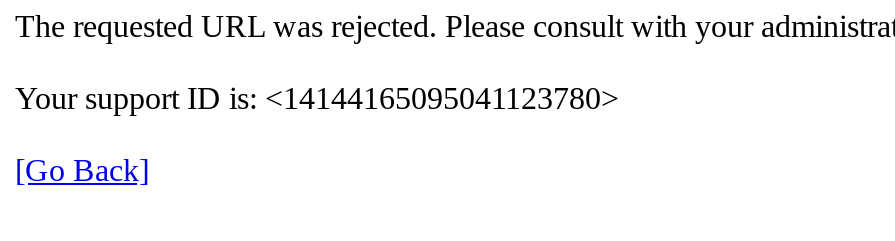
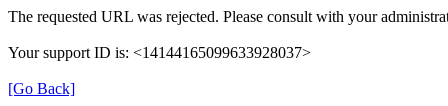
- Your support ID is: <14144165095041123780>
+ Your support ID is: <14144165099633928037>
